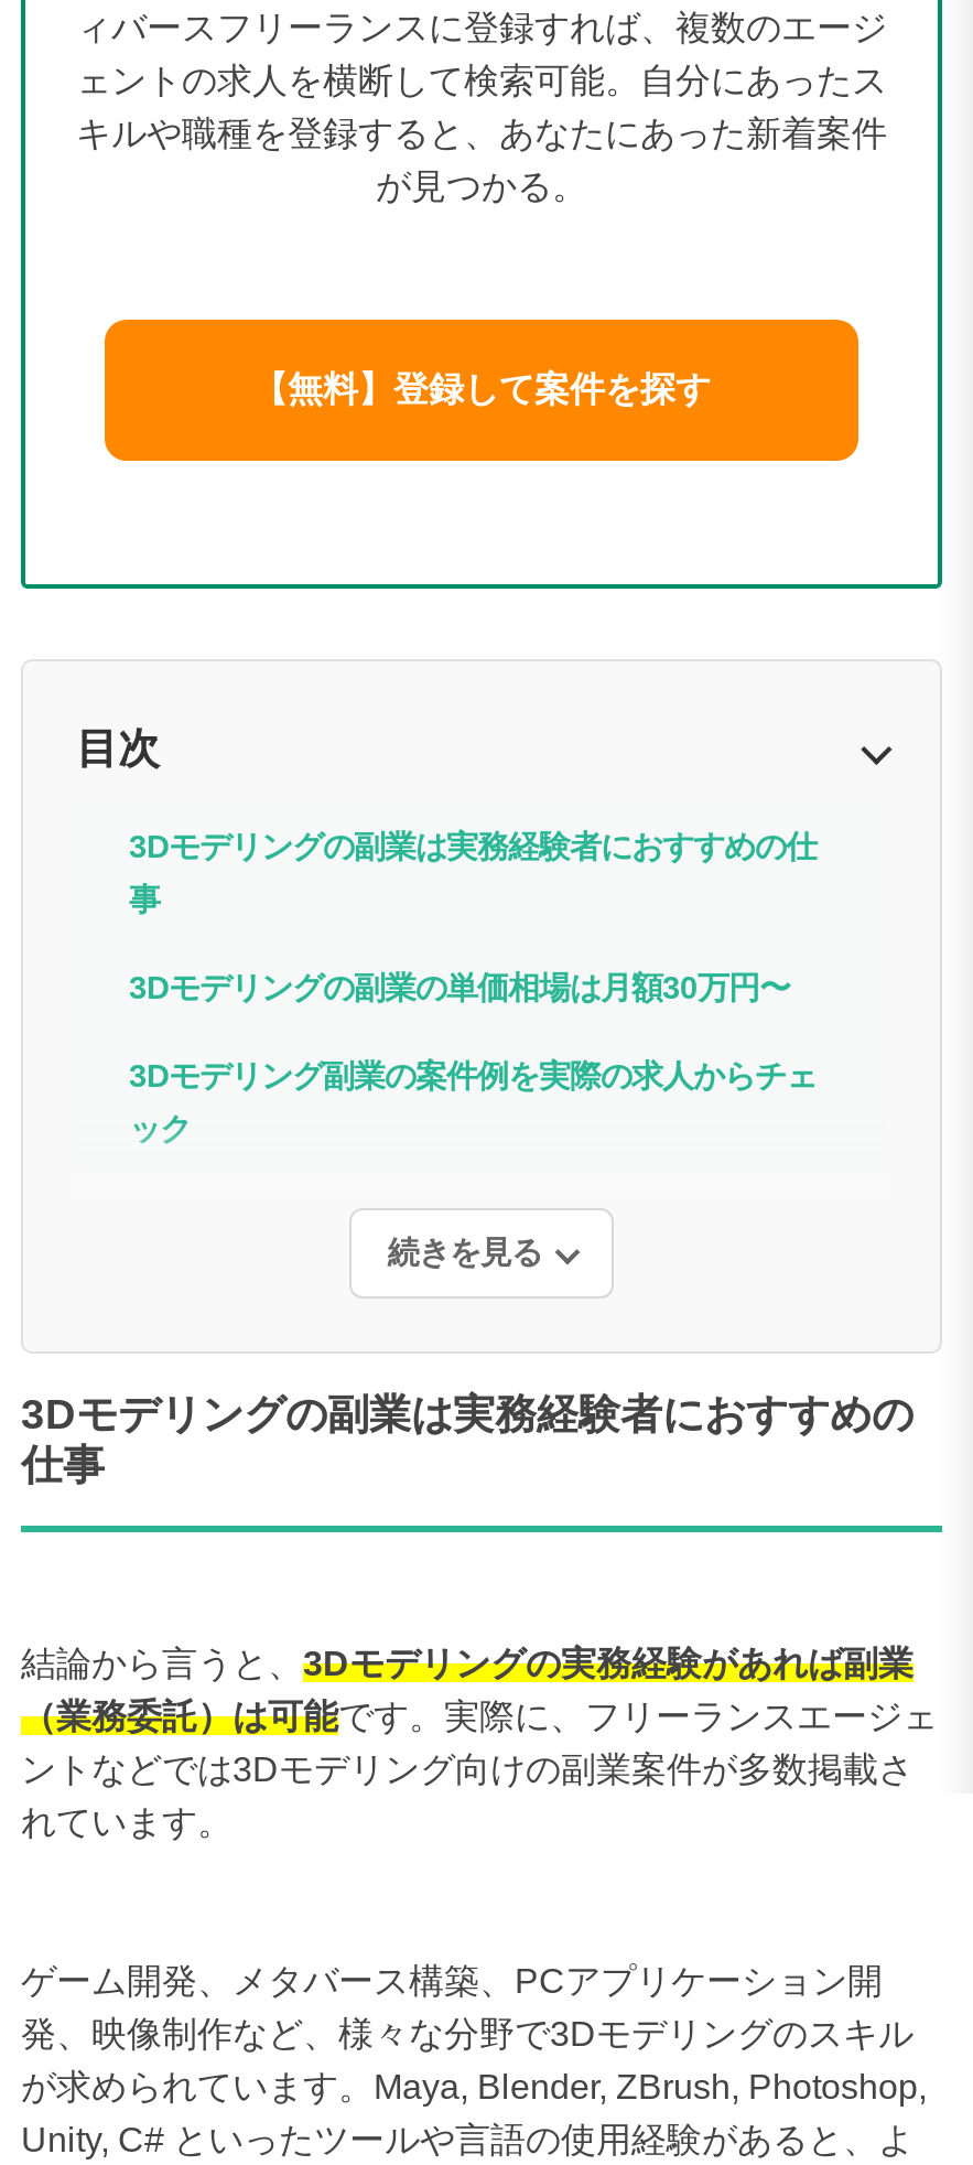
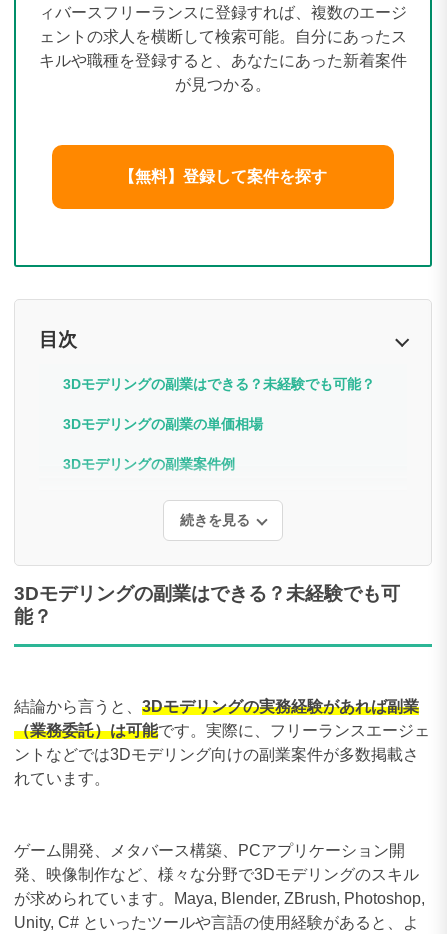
- 3Dモデリングの副業は実務経験者におすすめの仕
- 事
- 3Dモデリングの副業の単価相場は月額30万円〜
- 3Dモデリング副業の案件例を実際の求人からチェ
- ック
+ 3Dモデリングの副業はできる？未経験でも可能？
+ 3Dモデリングの副業の単価相場
+ 3Dモデリングの副業案件例

- 3Dモデリングの副業は実務経験者におすすめの
- 仕事
+ 3Dモデリングの副業はできる？未経験でも可
+ 能？
